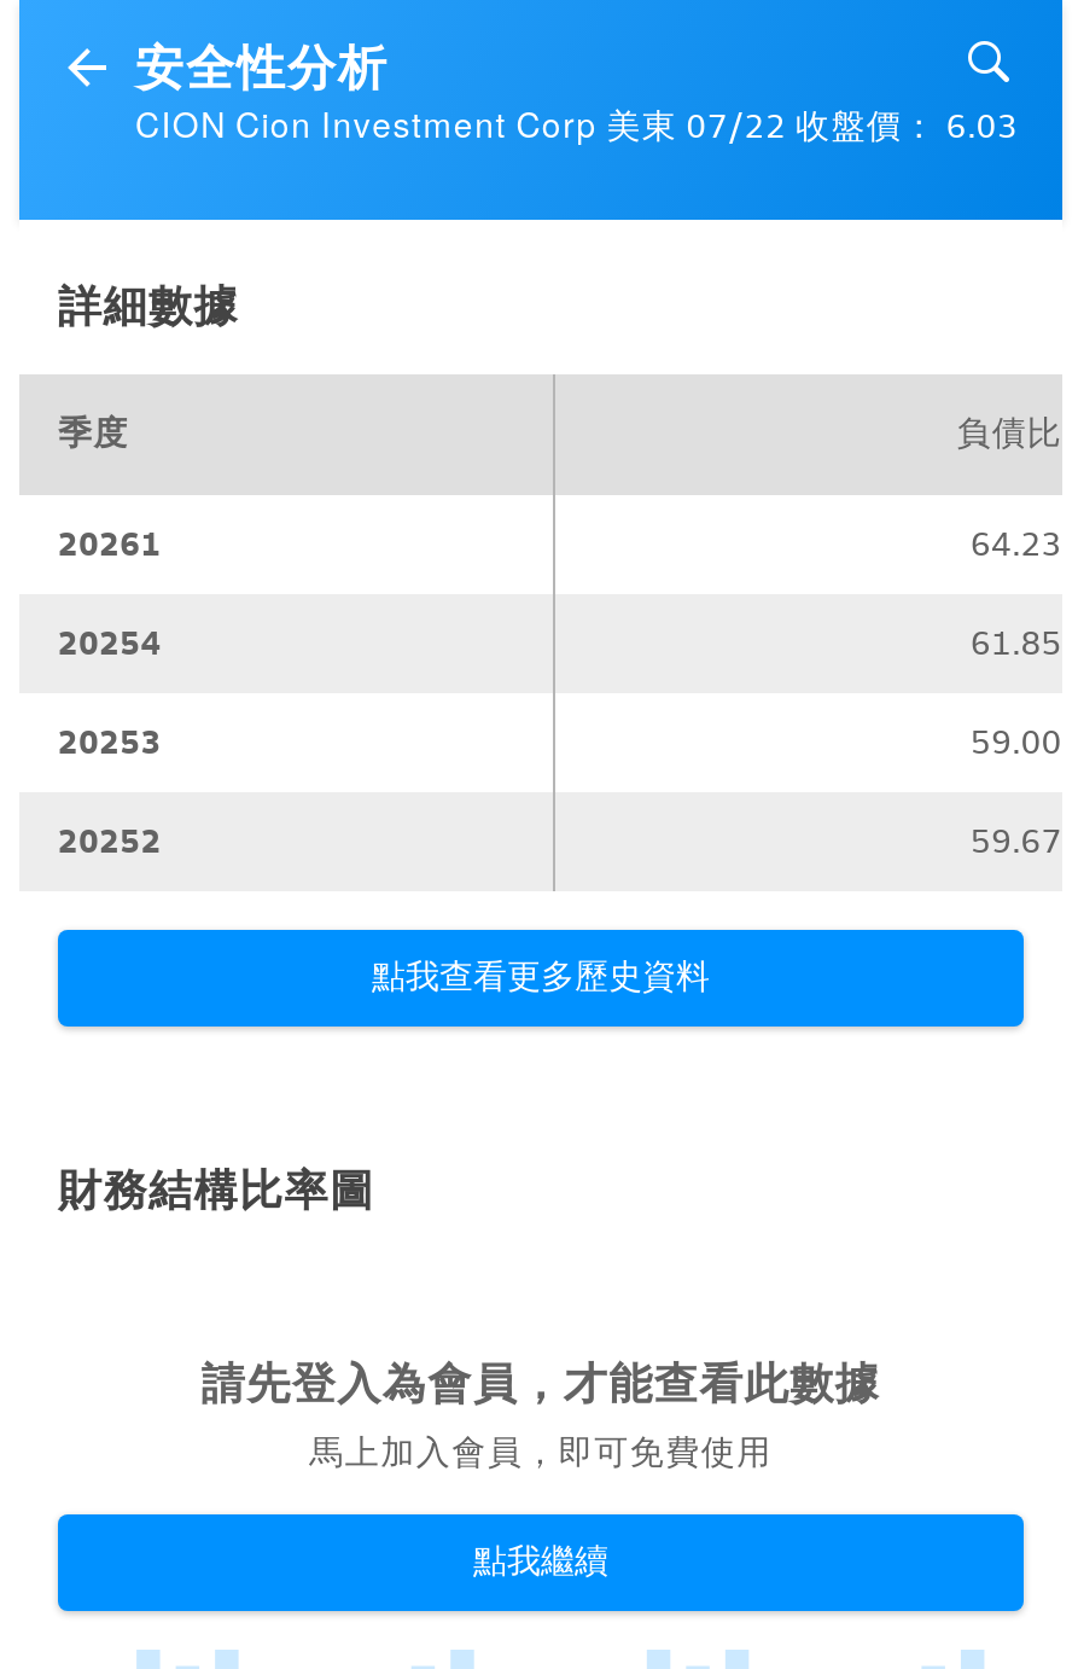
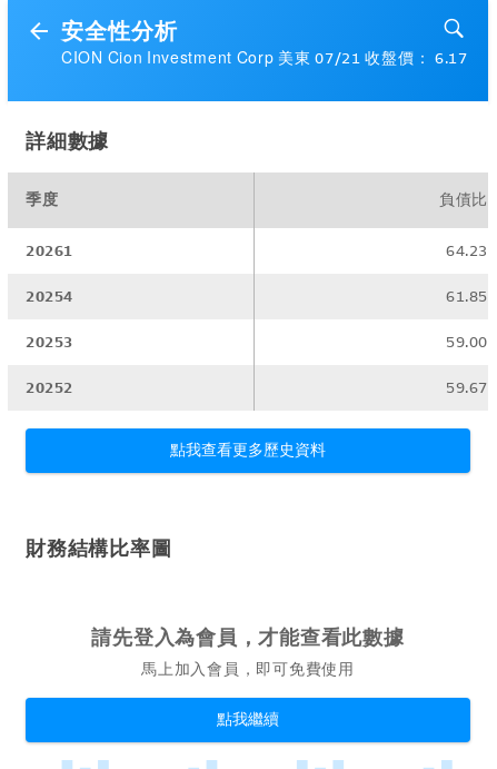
- CION Cion Investment Corp 美東 07/22 收盤價： 6.03
+ CION Cion Investment Corp 美東 07/21 收盤價： 6.17
